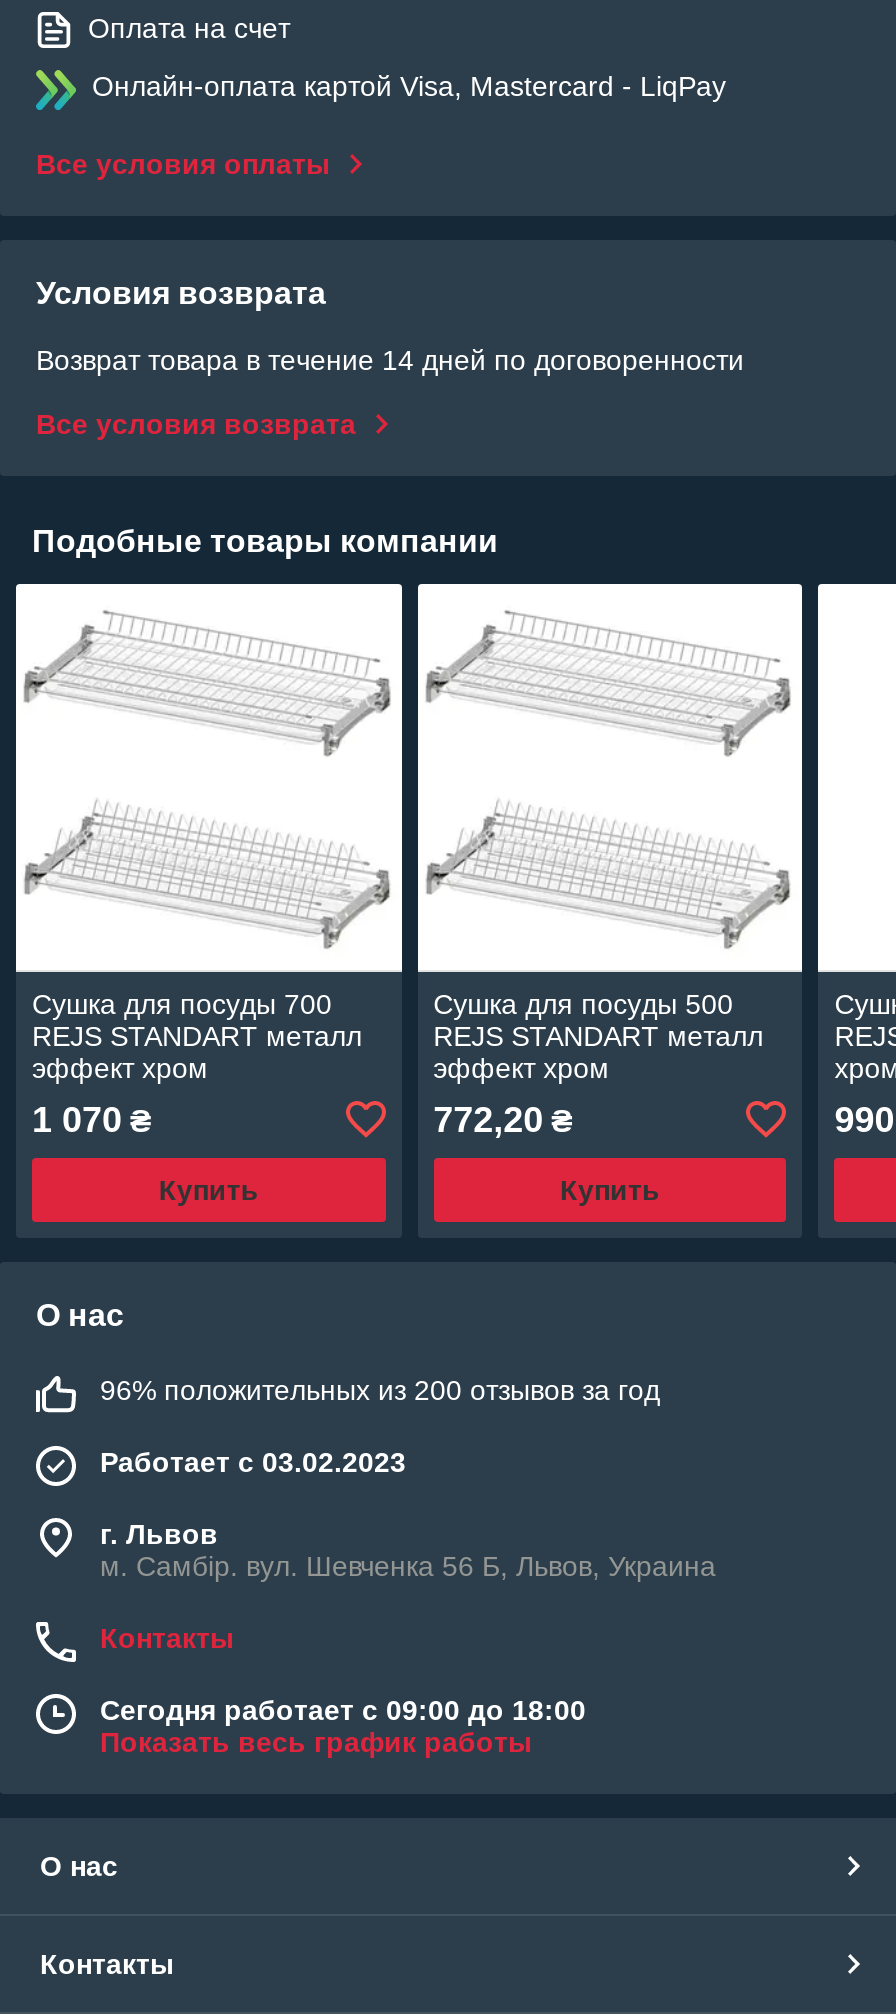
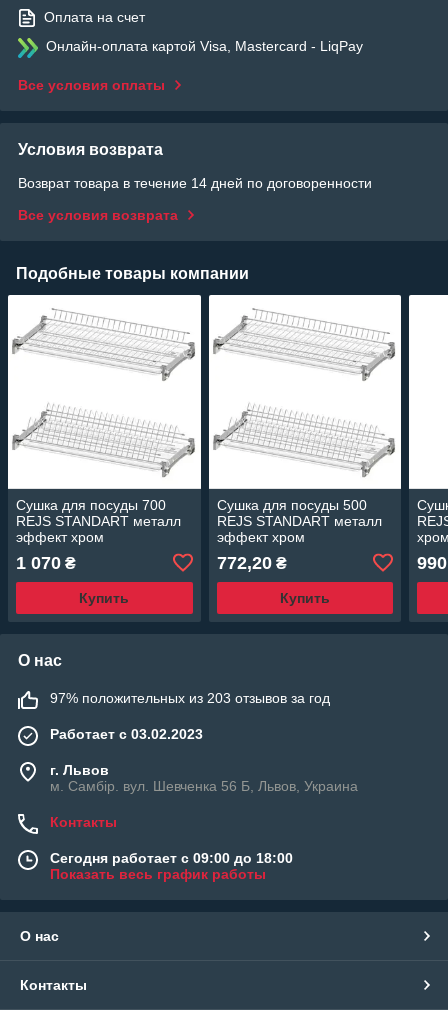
- 96% положительных из 200 отзывов за год
+ 97% положительных из 203 отзывов за год
